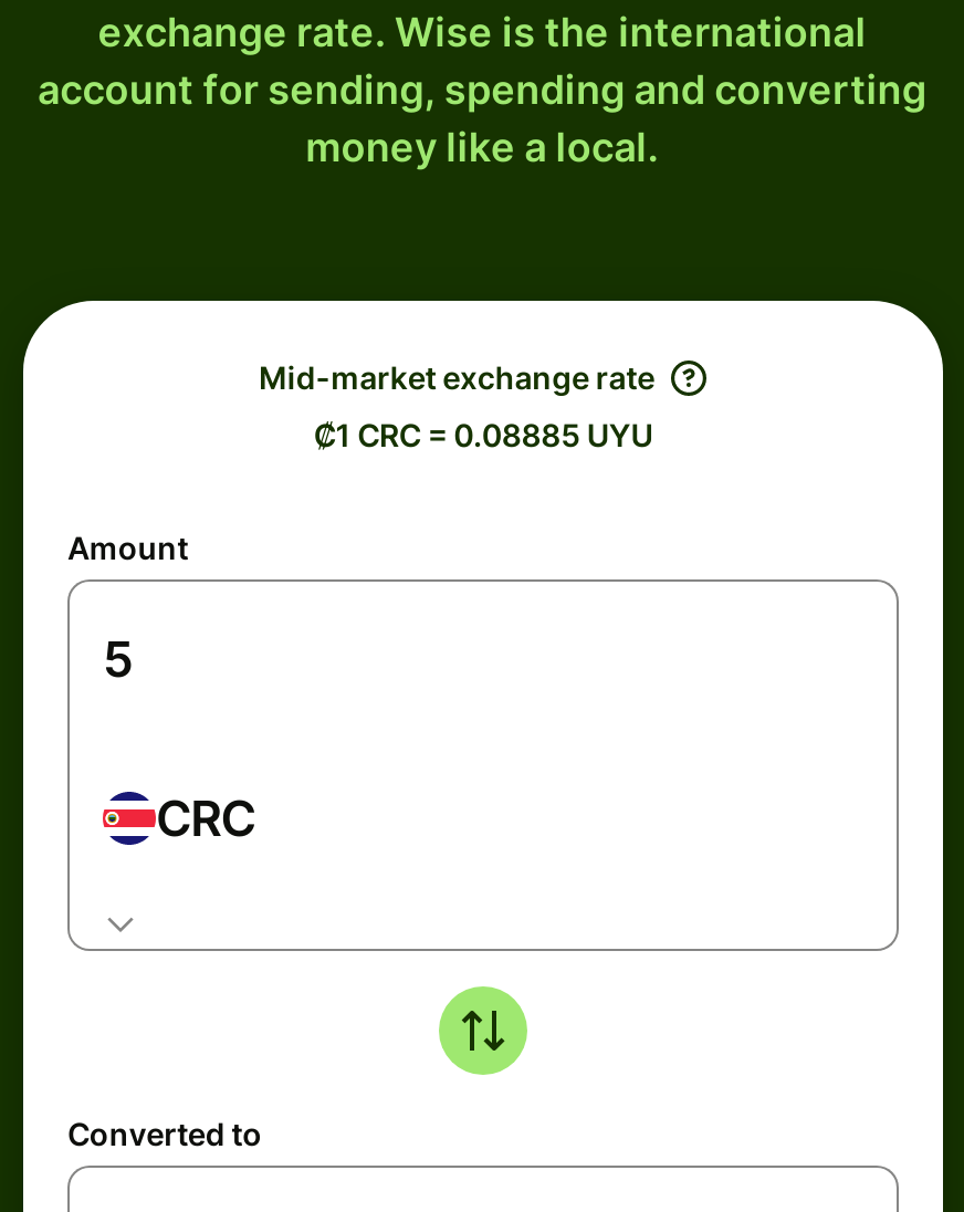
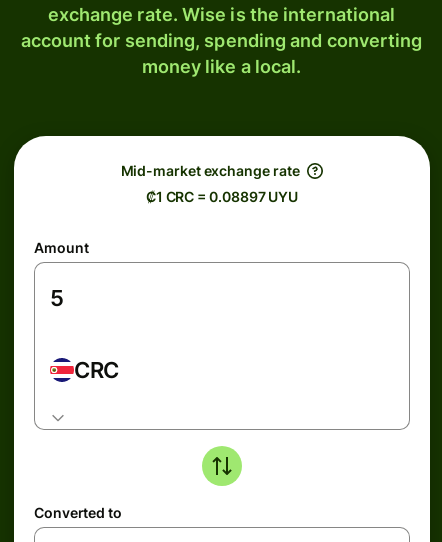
- ₡1 CRC = 0.08885 UYU
+ ₡1 CRC = 0.08897 UYU
